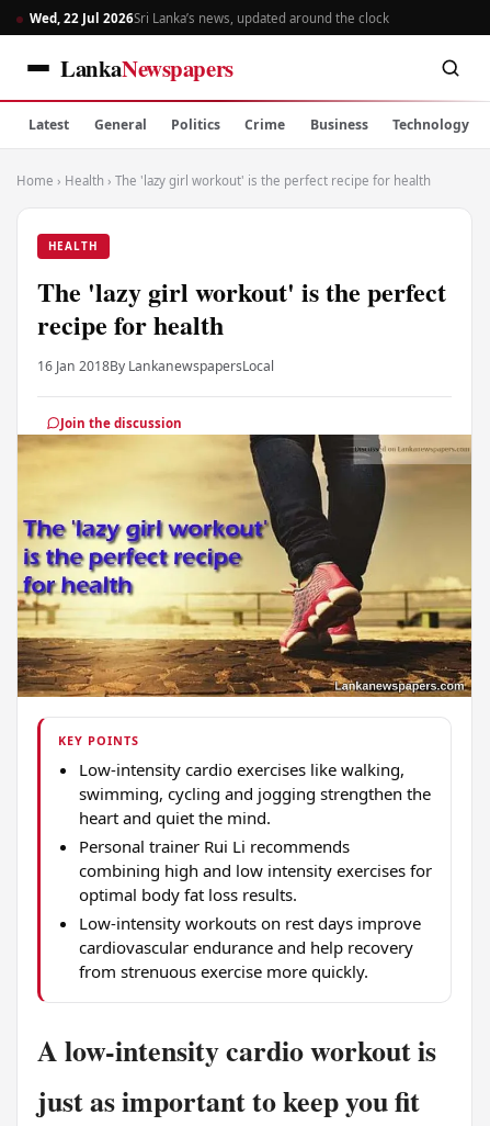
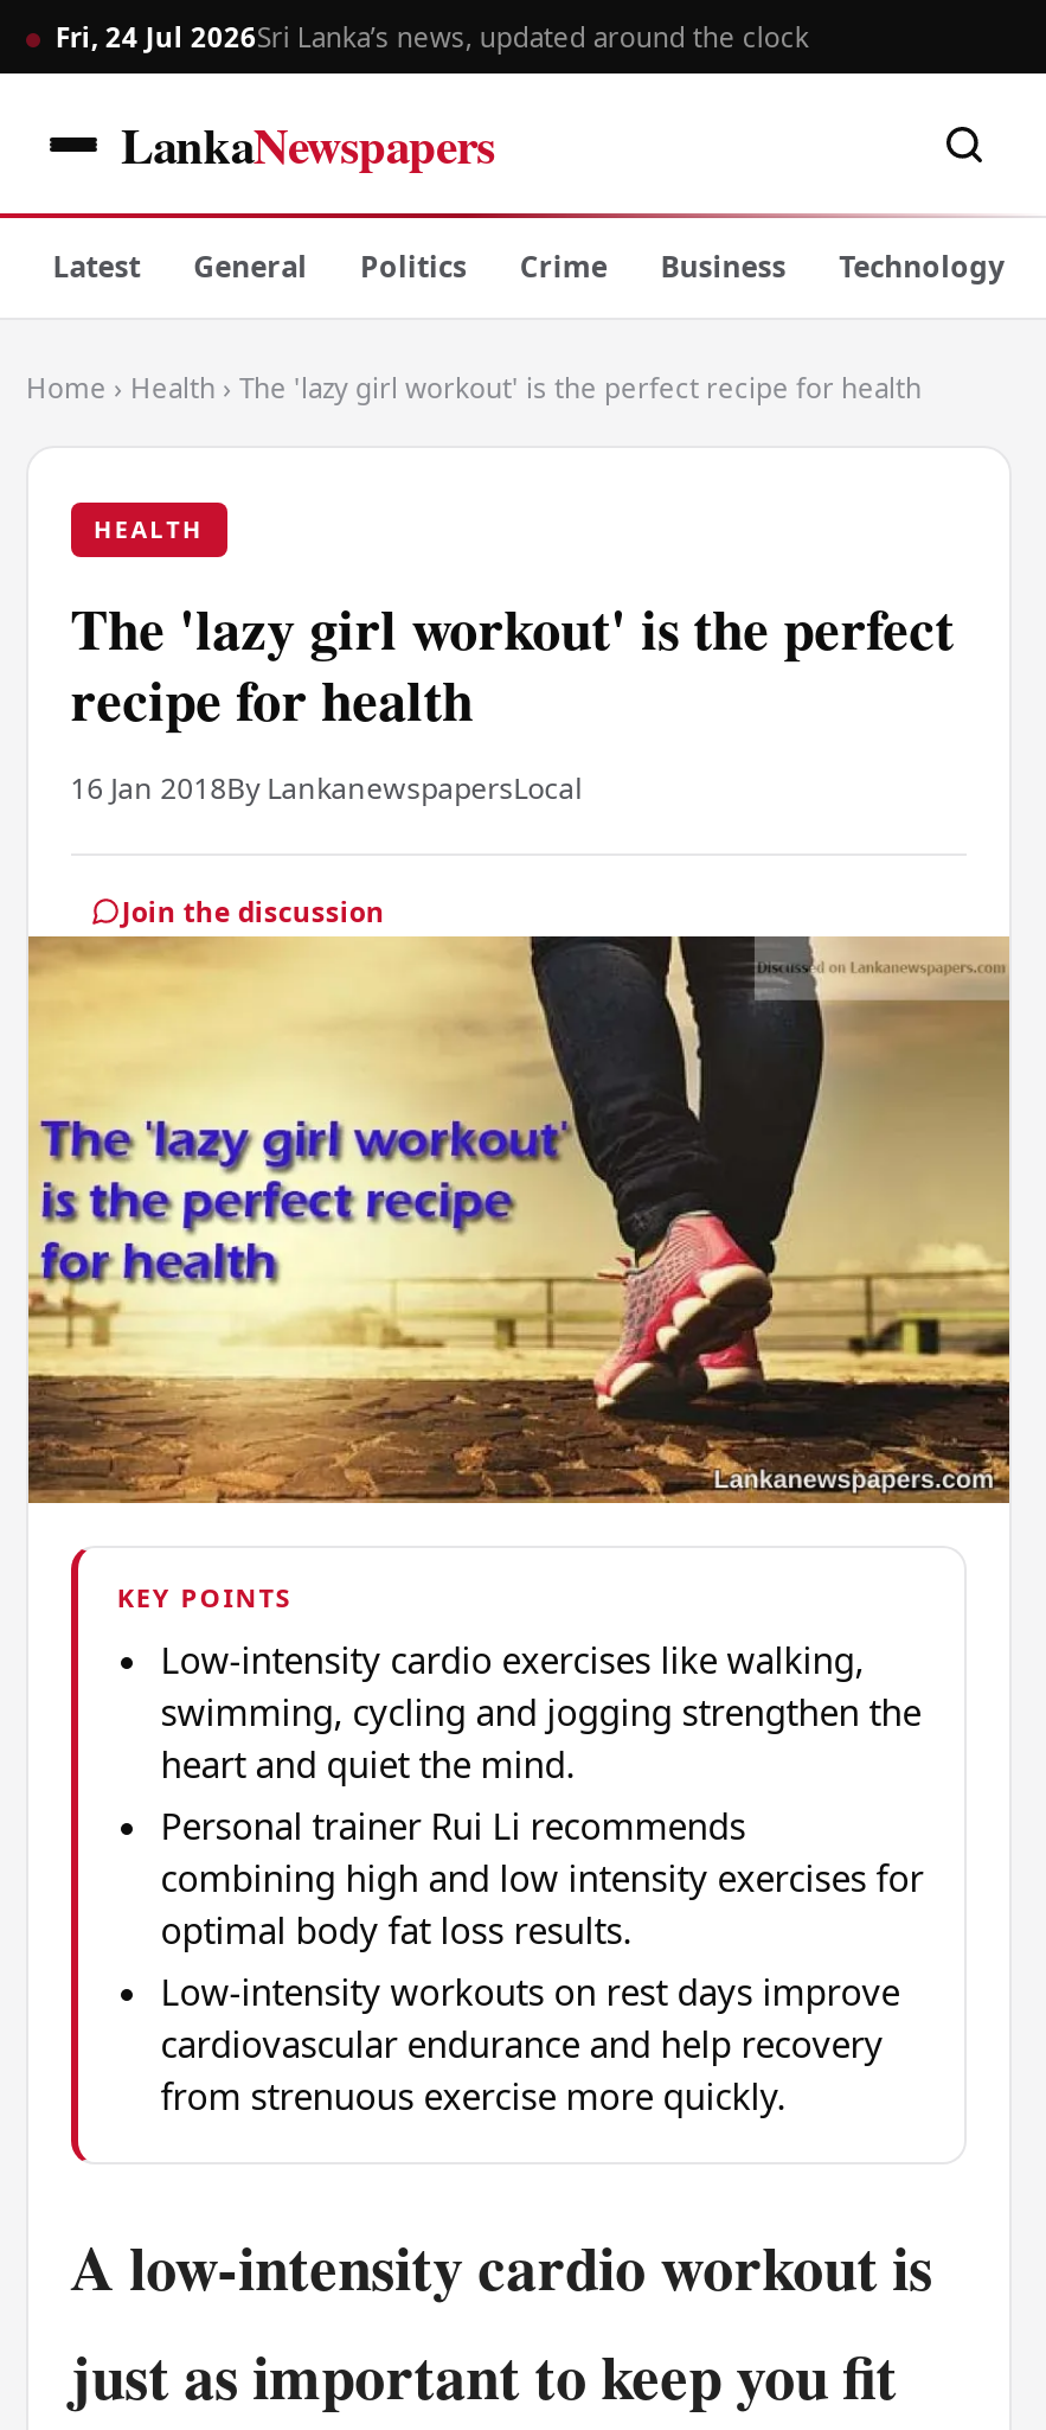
- Wed, 22 Jul 2026Sri Lanka’s news, updated around the clock
+ Fri, 24 Jul 2026Sri Lanka’s news, updated around the clock
